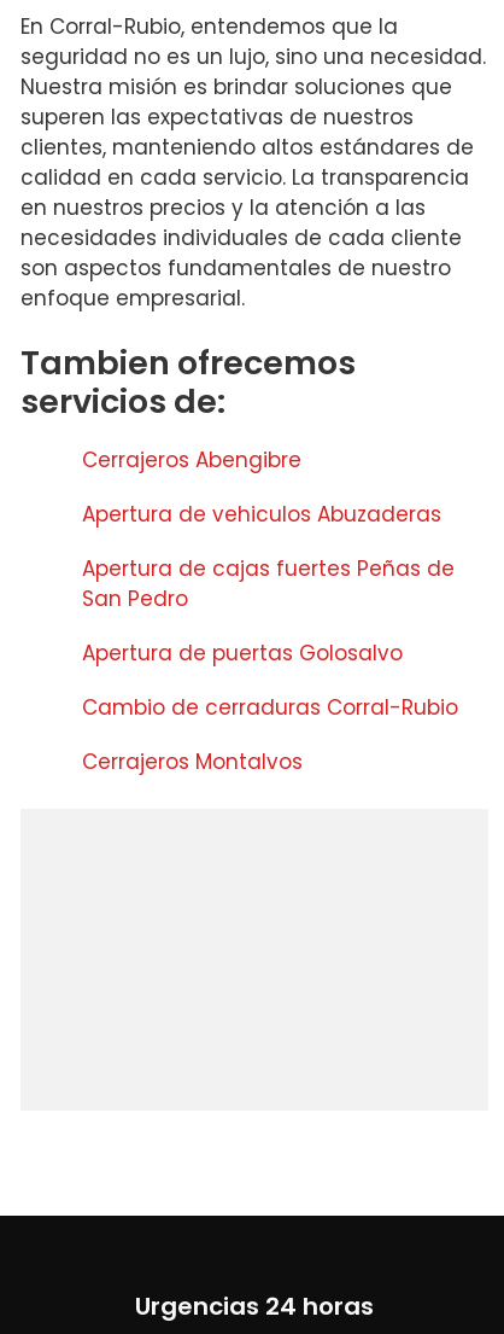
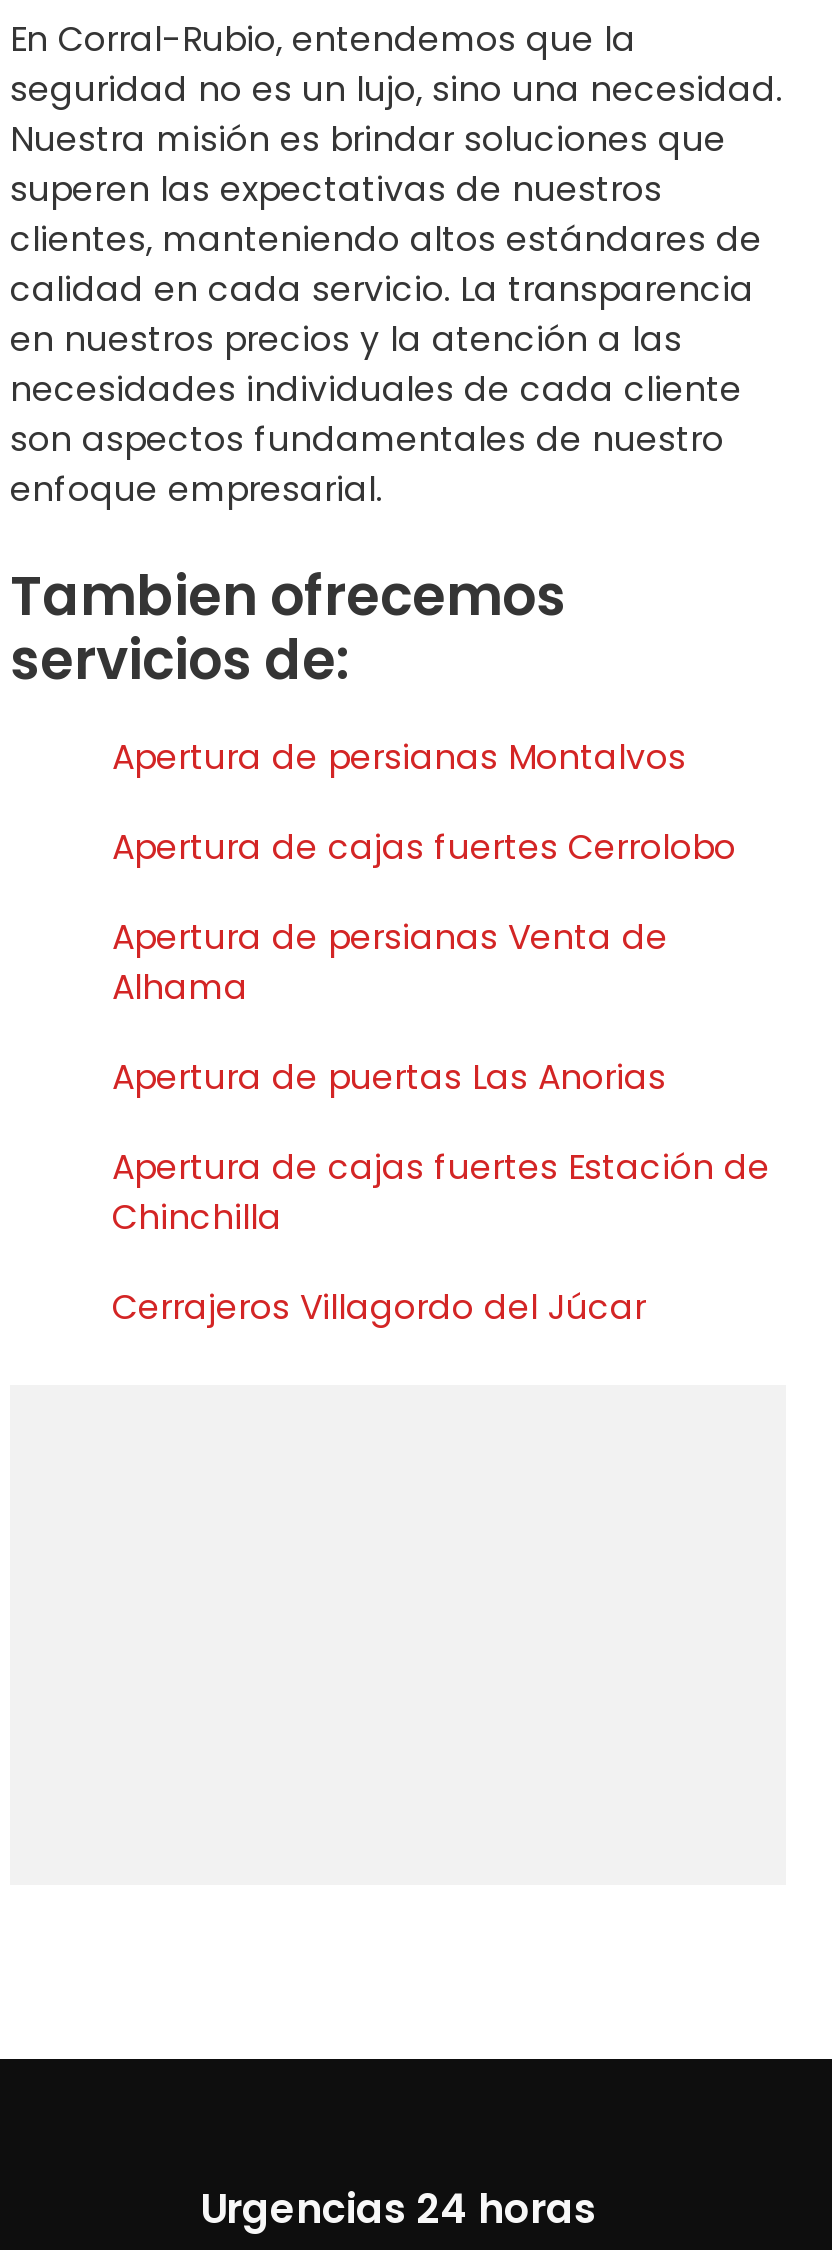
- Cerrajeros Abengibre
+ Apertura de persianas Montalvos

- Apertura de vehiculos Abuzaderas
+ Apertura de cajas fuertes Cerrolobo

- Apertura de cajas fuertes Peñas de
- San Pedro
+ Apertura de persianas Venta de
+ Alhama

- Apertura de puertas Golosalvo
+ Apertura de puertas Las Anorias

- Cambio de cerraduras Corral-Rubio
+ Apertura de cajas fuertes Estación de
+ Chinchilla

- Cerrajeros Montalvos
+ Cerrajeros Villagordo del Júcar
